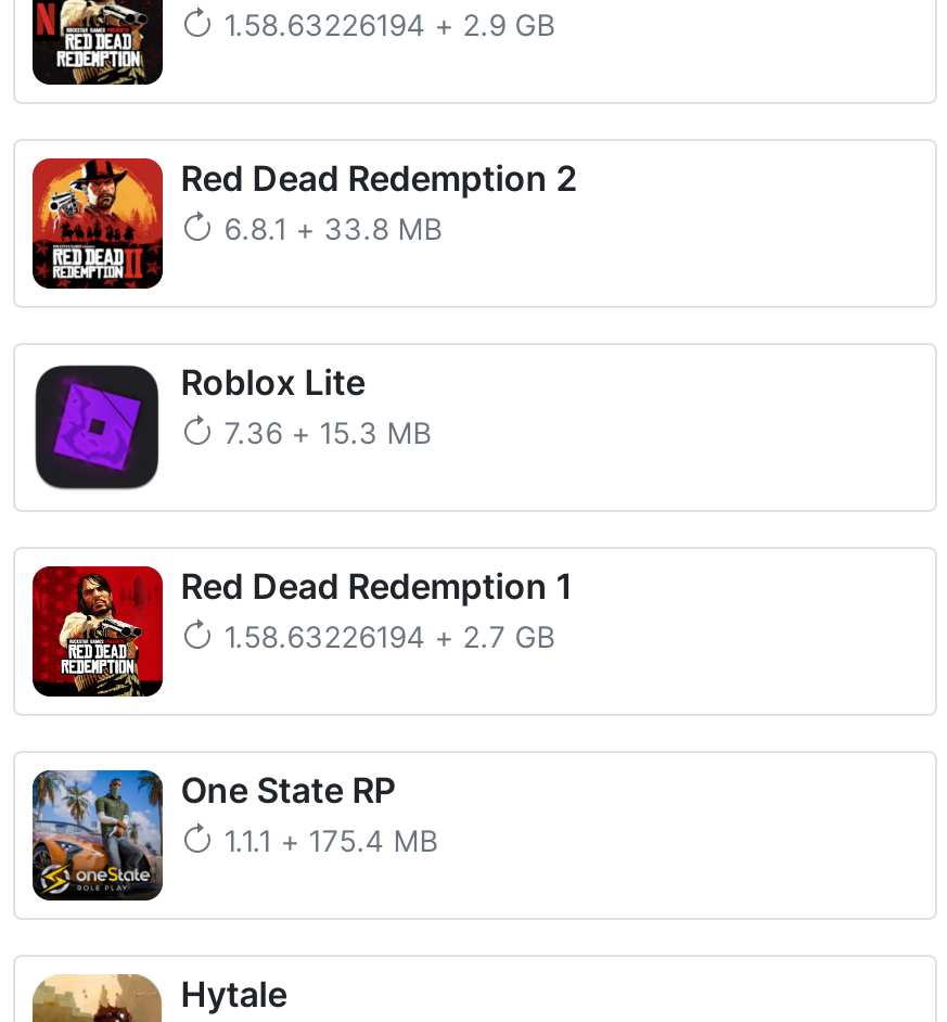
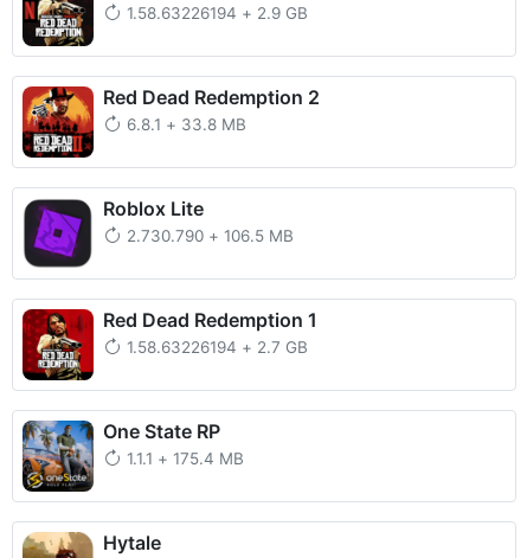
- 7.36 + 15.3 MB
+ 2.730.790 + 106.5 MB
